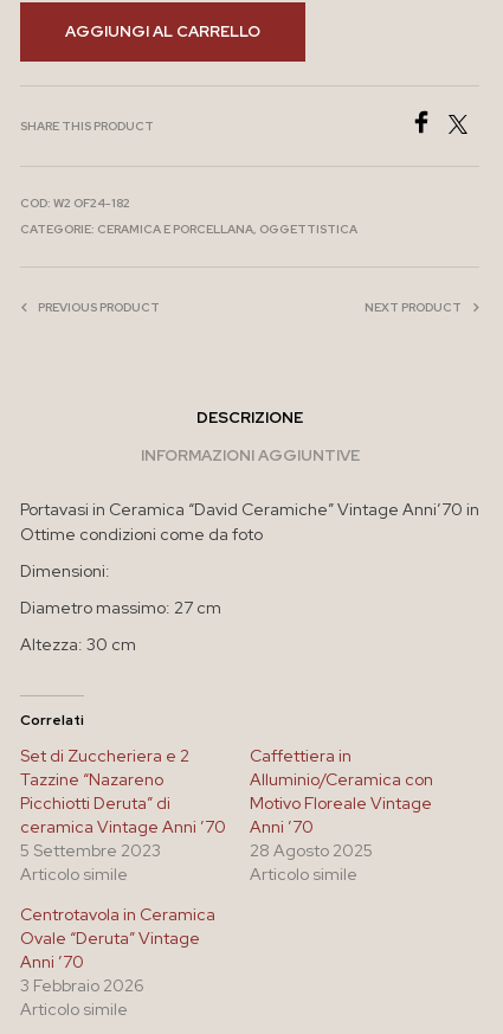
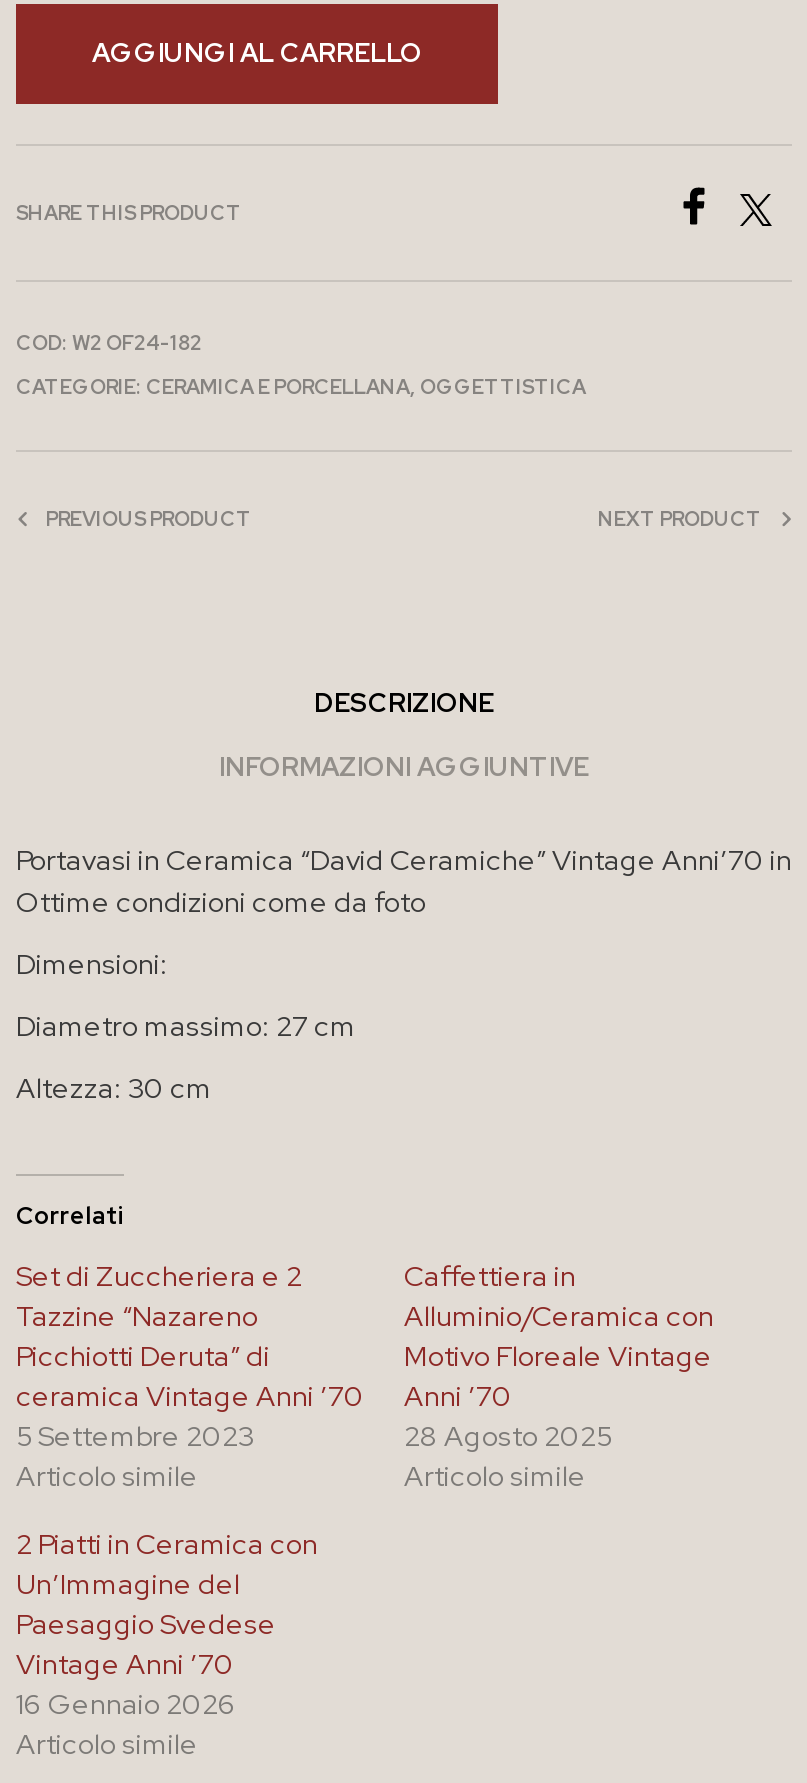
- Centrotavola in Ceramica
- Ovale “Deruta” Vintage
- Anni ’70
- 3 Febbraio 2026
+ 2 Piatti in Ceramica con
+ Un’Immagine del
+ Paesaggio Svedese
+ Vintage Anni ’70
+ 16 Gennaio 2026
